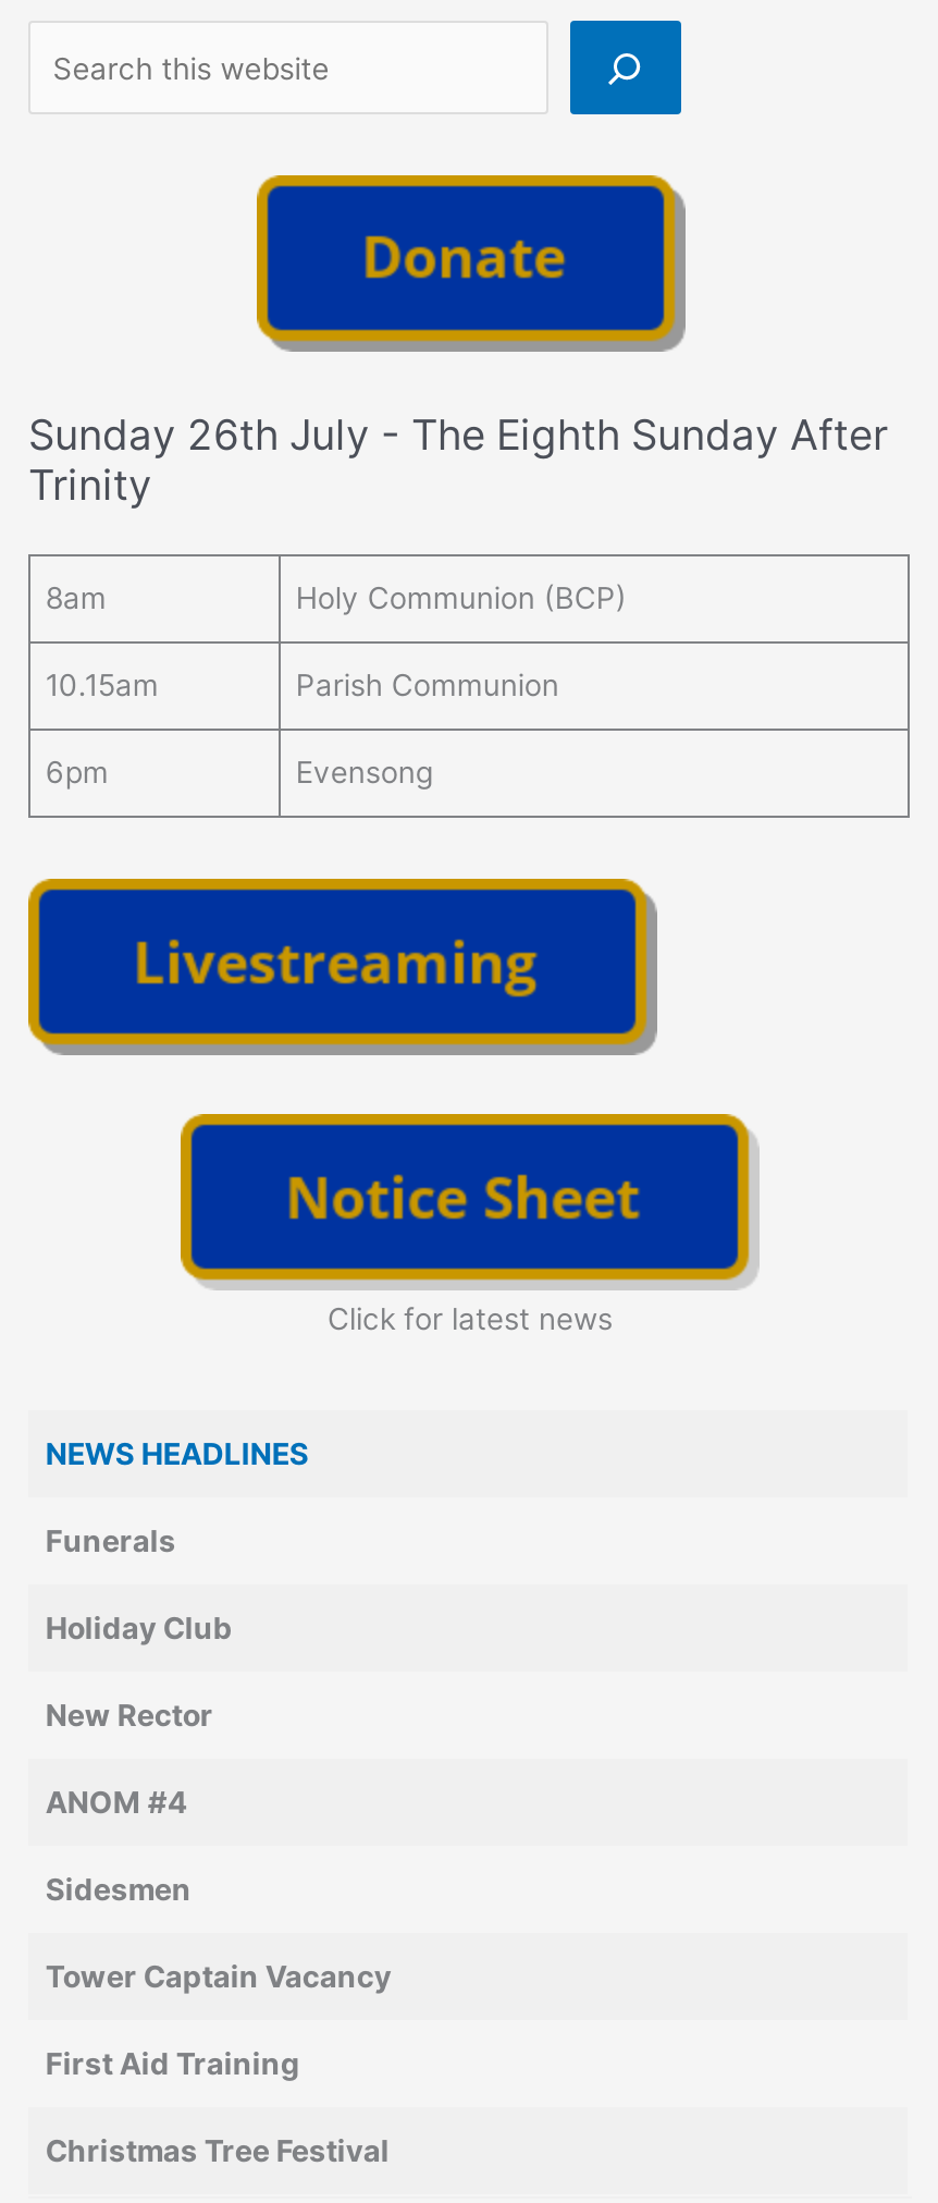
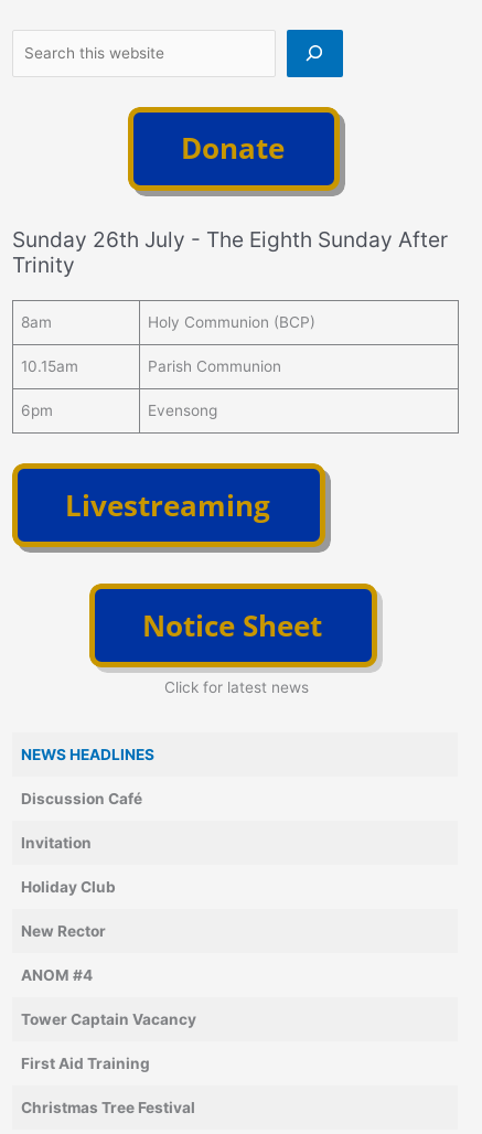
- Funerals
+ Discussion Café
+ Invitation

moved down: Holiday Club | New Rector | ANOM #4

- Sidesmen
